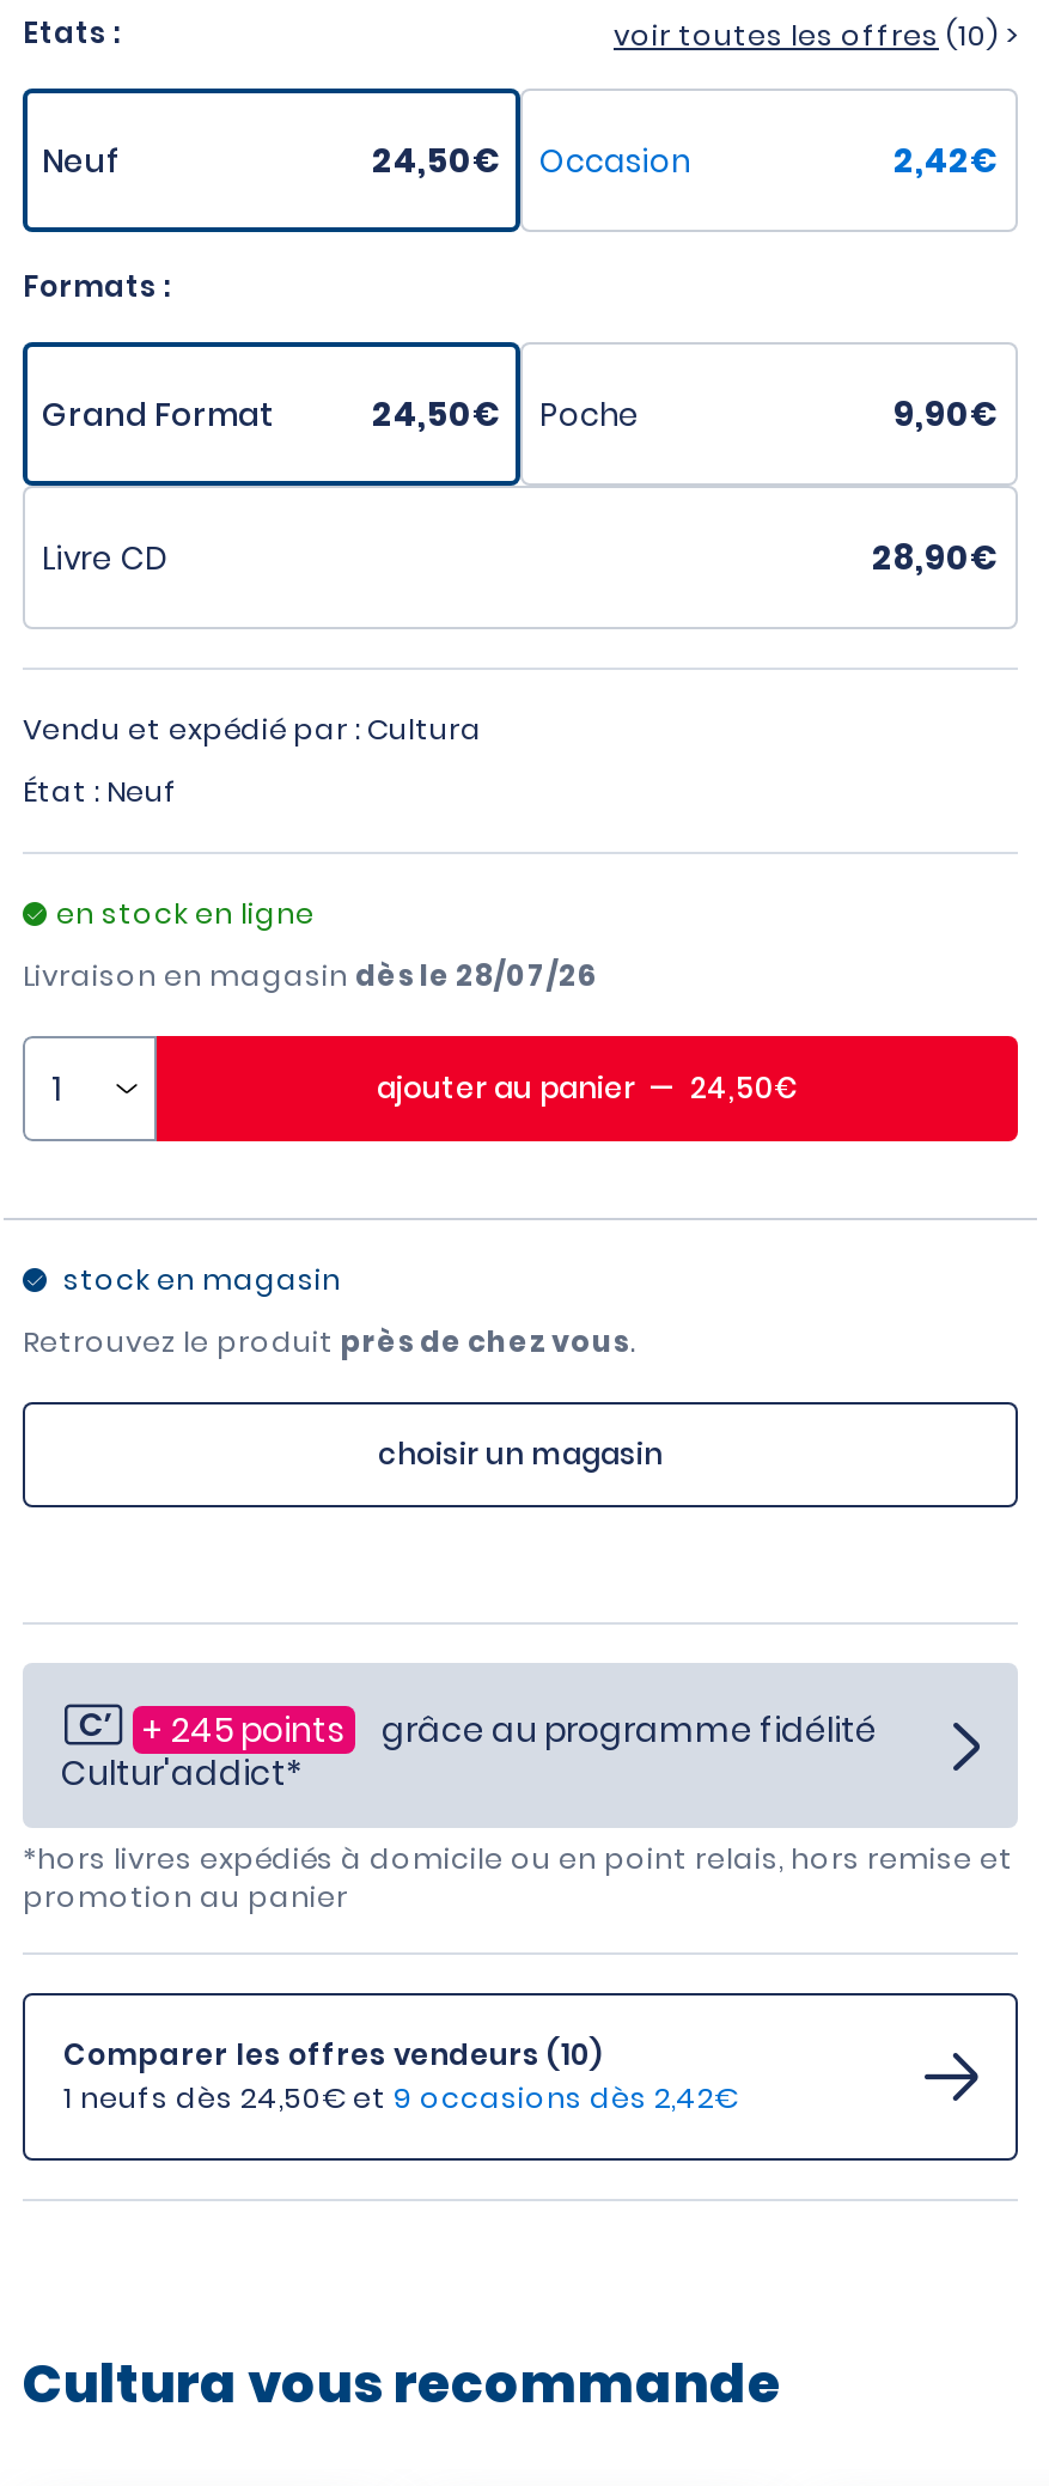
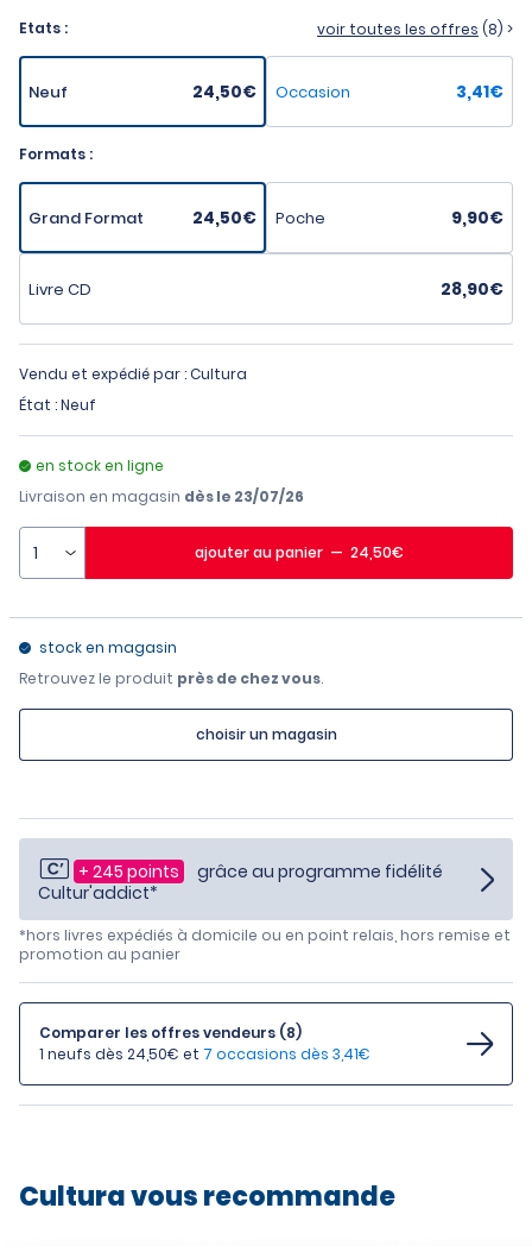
- voir toutes les offres (10) >
+ voir toutes les offres (8) >

- 2,42€
+ 3,41€

- Livraison en magasin dès le 28/07/26
+ Livraison en magasin dès le 23/07/26

- Comparer les offres vendeurs (10)
+ Comparer les offres vendeurs (8)

- 1 neufs dès 24,50€et 9 occasions dès 2,42€
+ 1 neufs dès 24,50€et 7 occasions dès 3,41€
